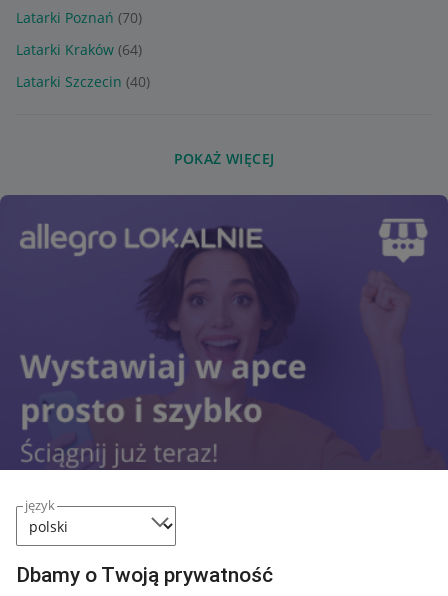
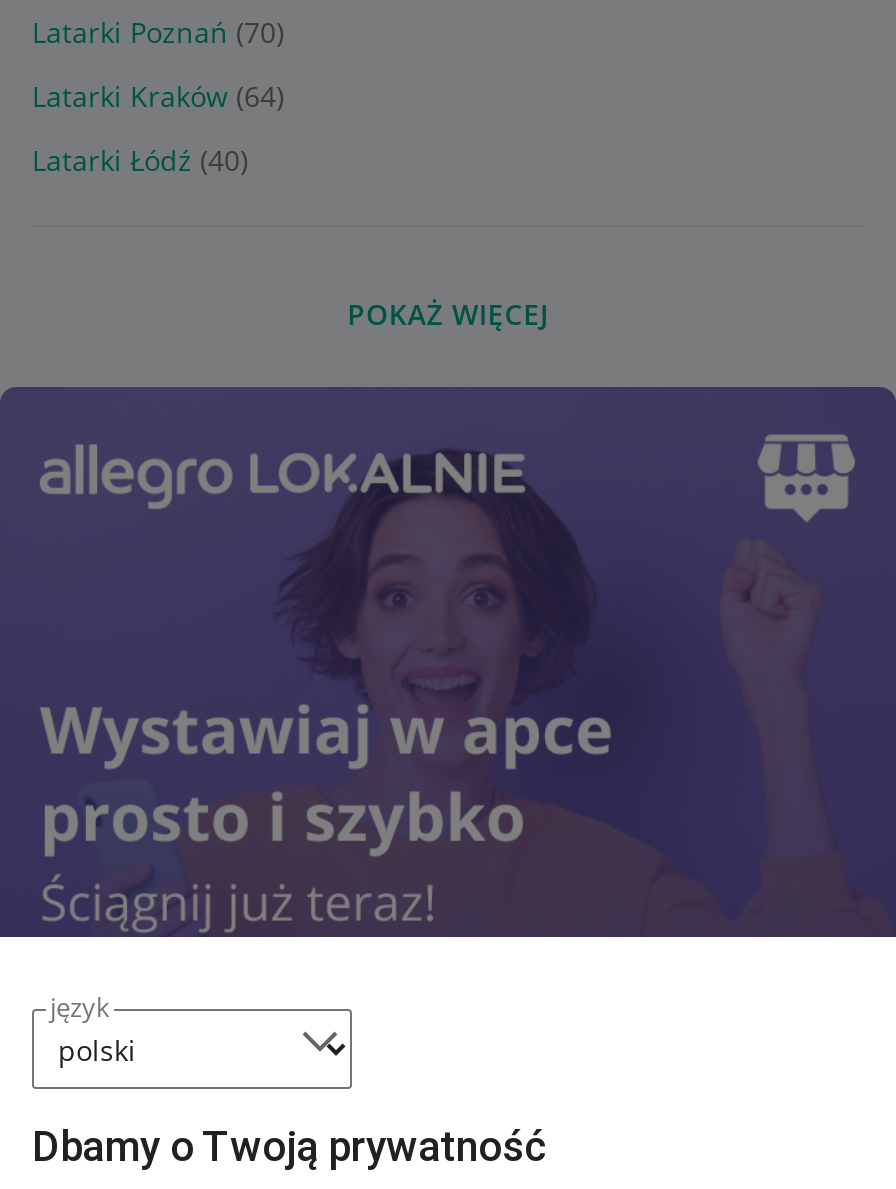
- Latarki Szczecin (40)
+ Latarki Łódź (40)
